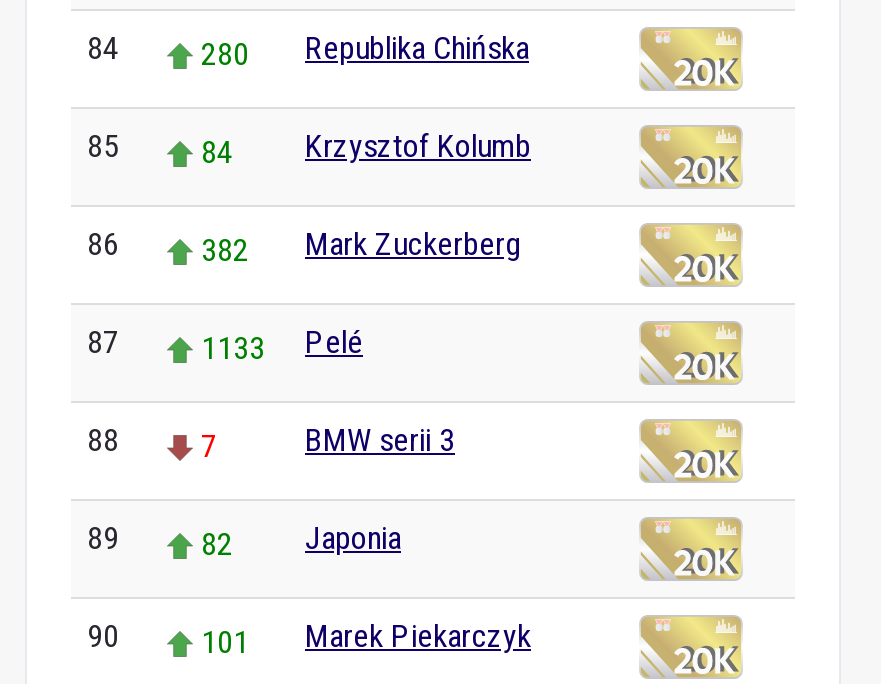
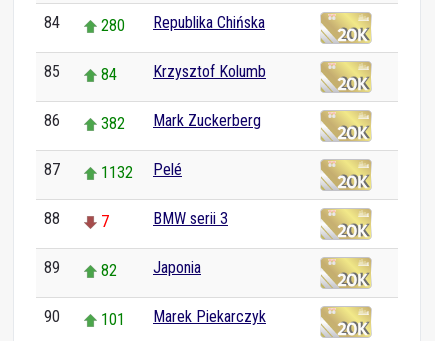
- 87 1133 Pelé
+ 87 1132 Pelé
